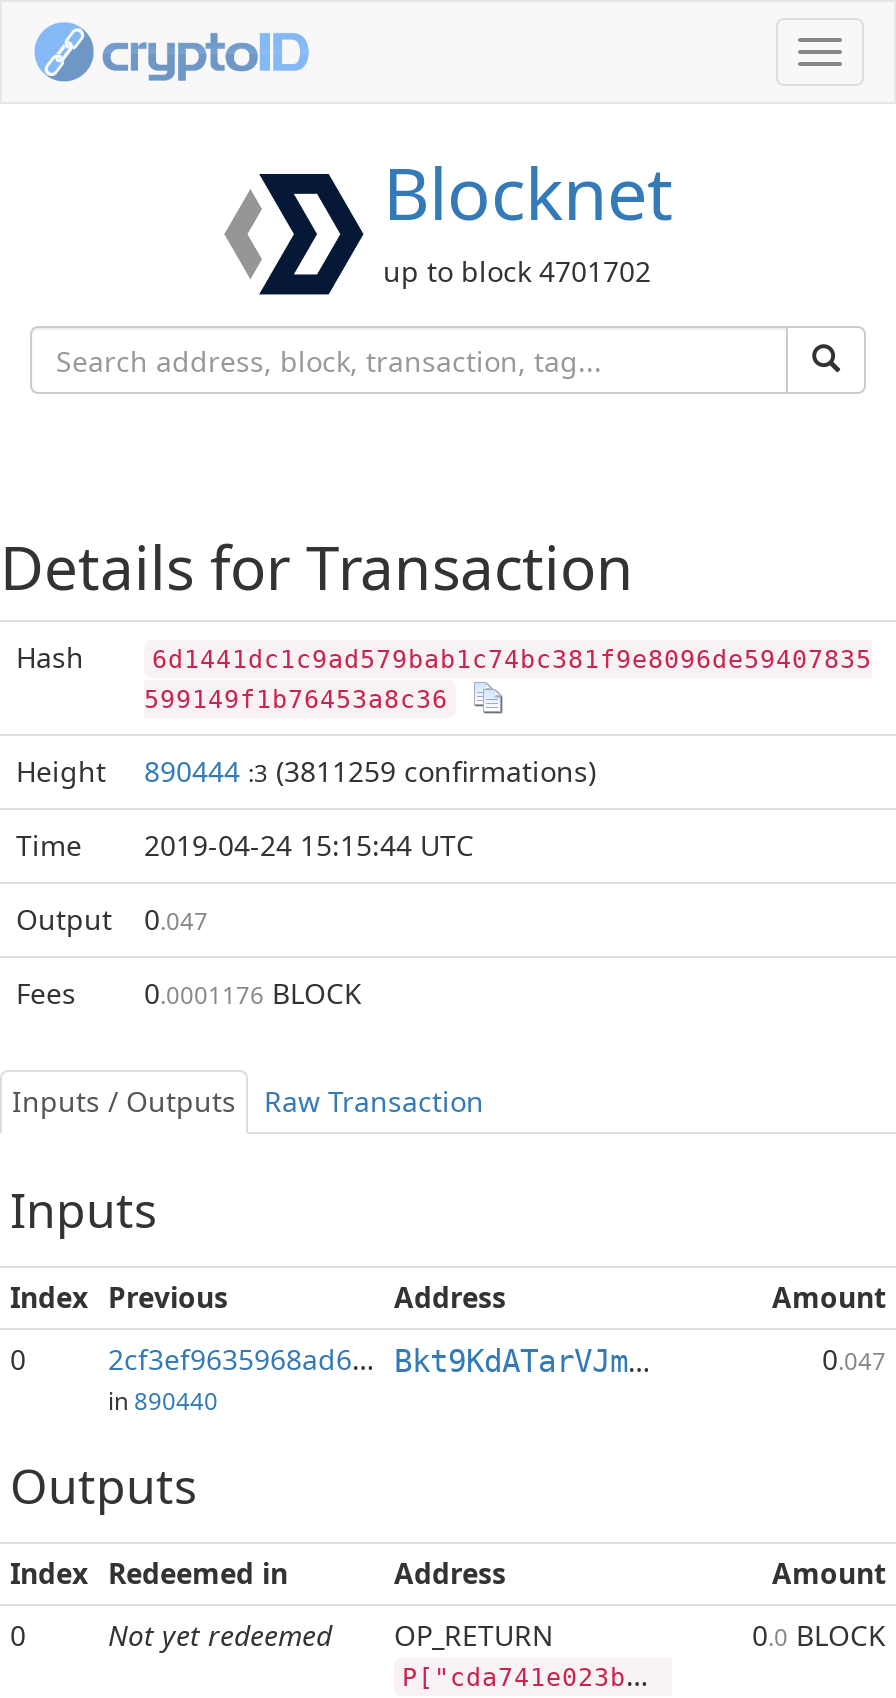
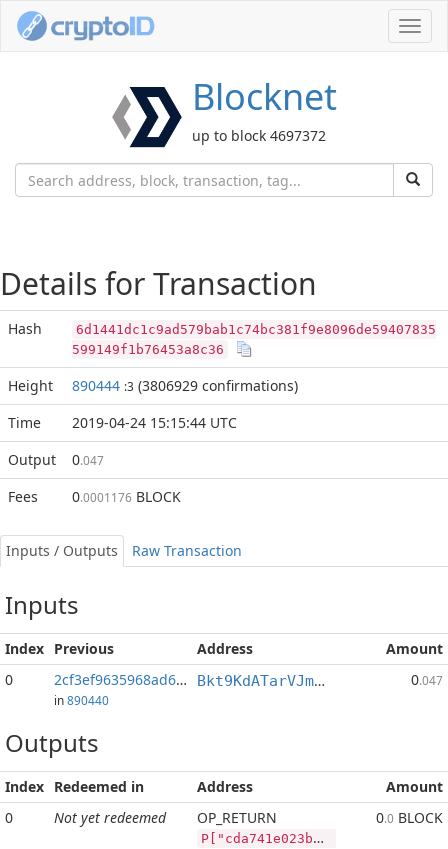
- up to block 4701702
+ up to block 4697372

- 890444 :3 (3811259 confirmations)
+ 890444 :3 (3806929 confirmations)
